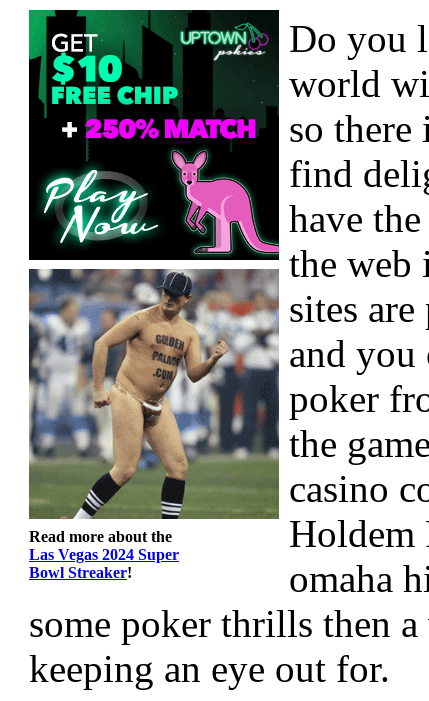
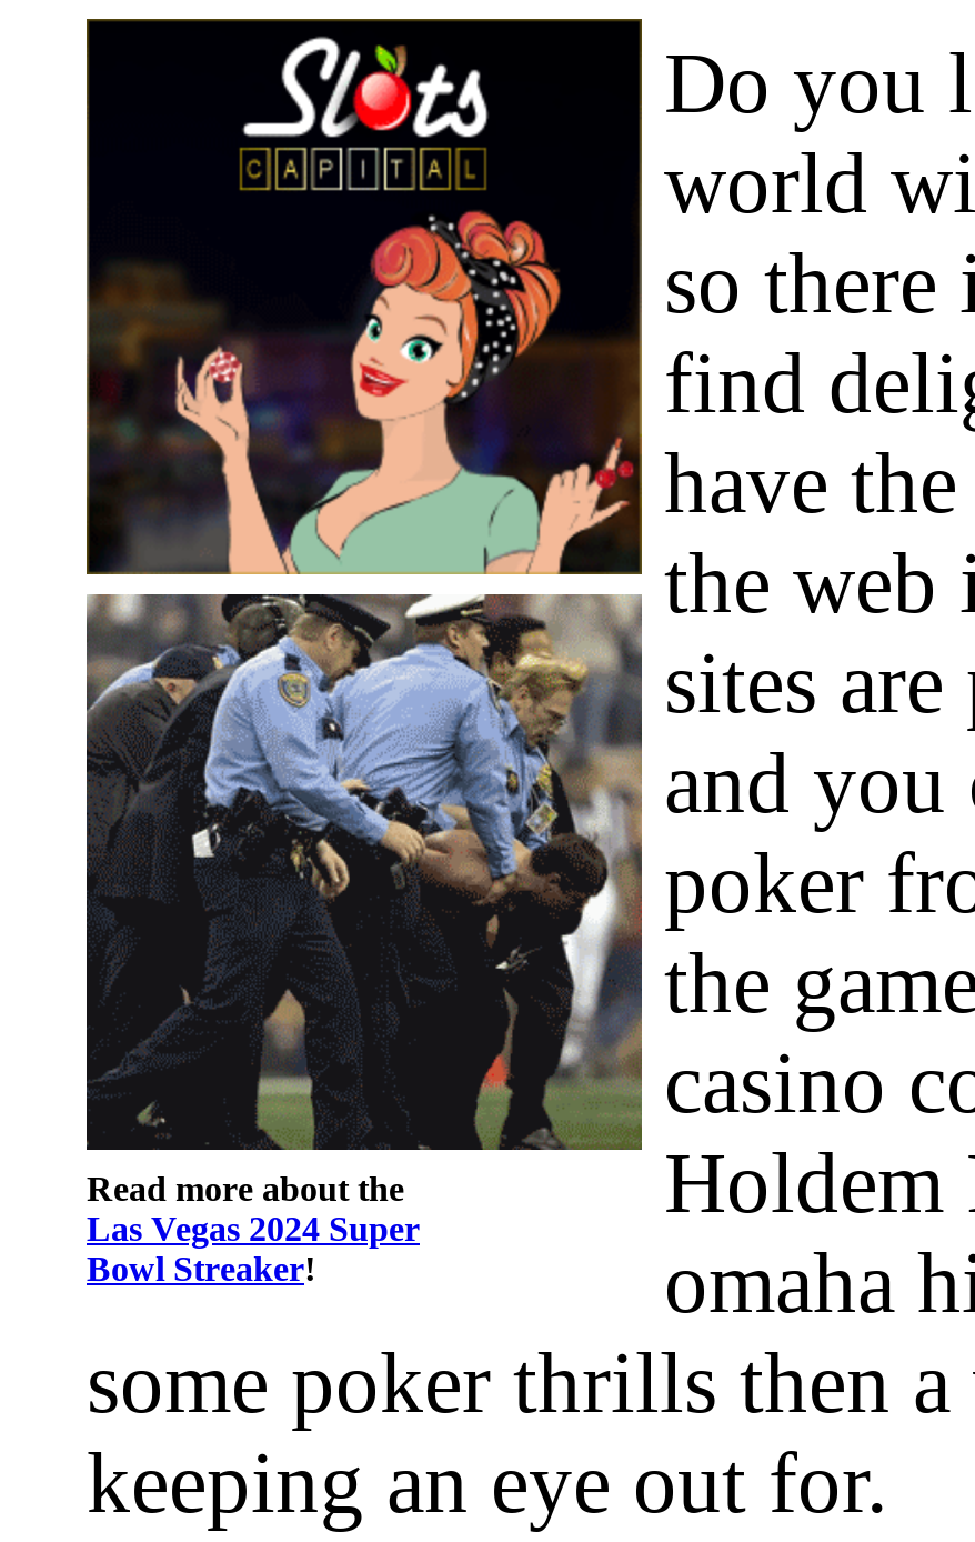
- [image]
+ [image]

- [image]
+ [image]
